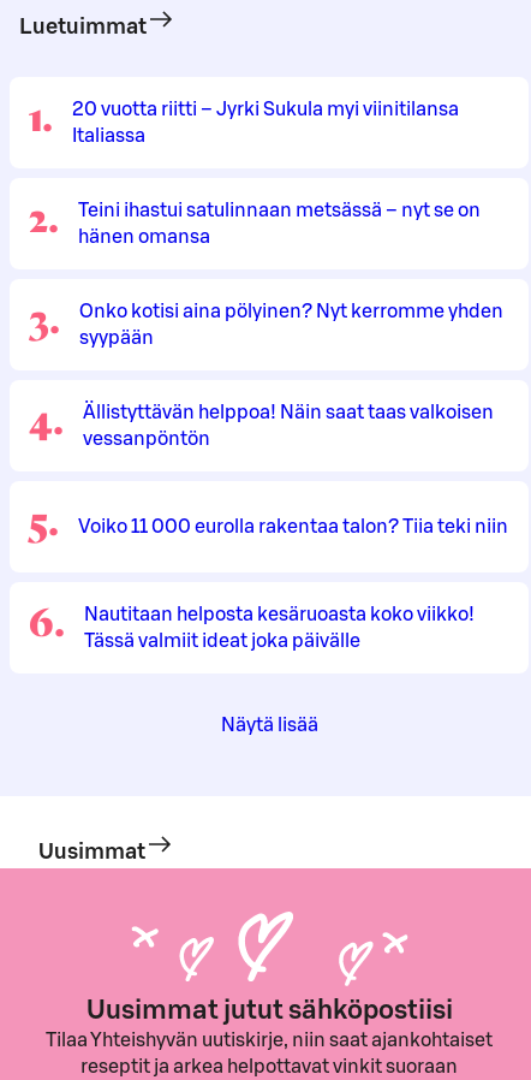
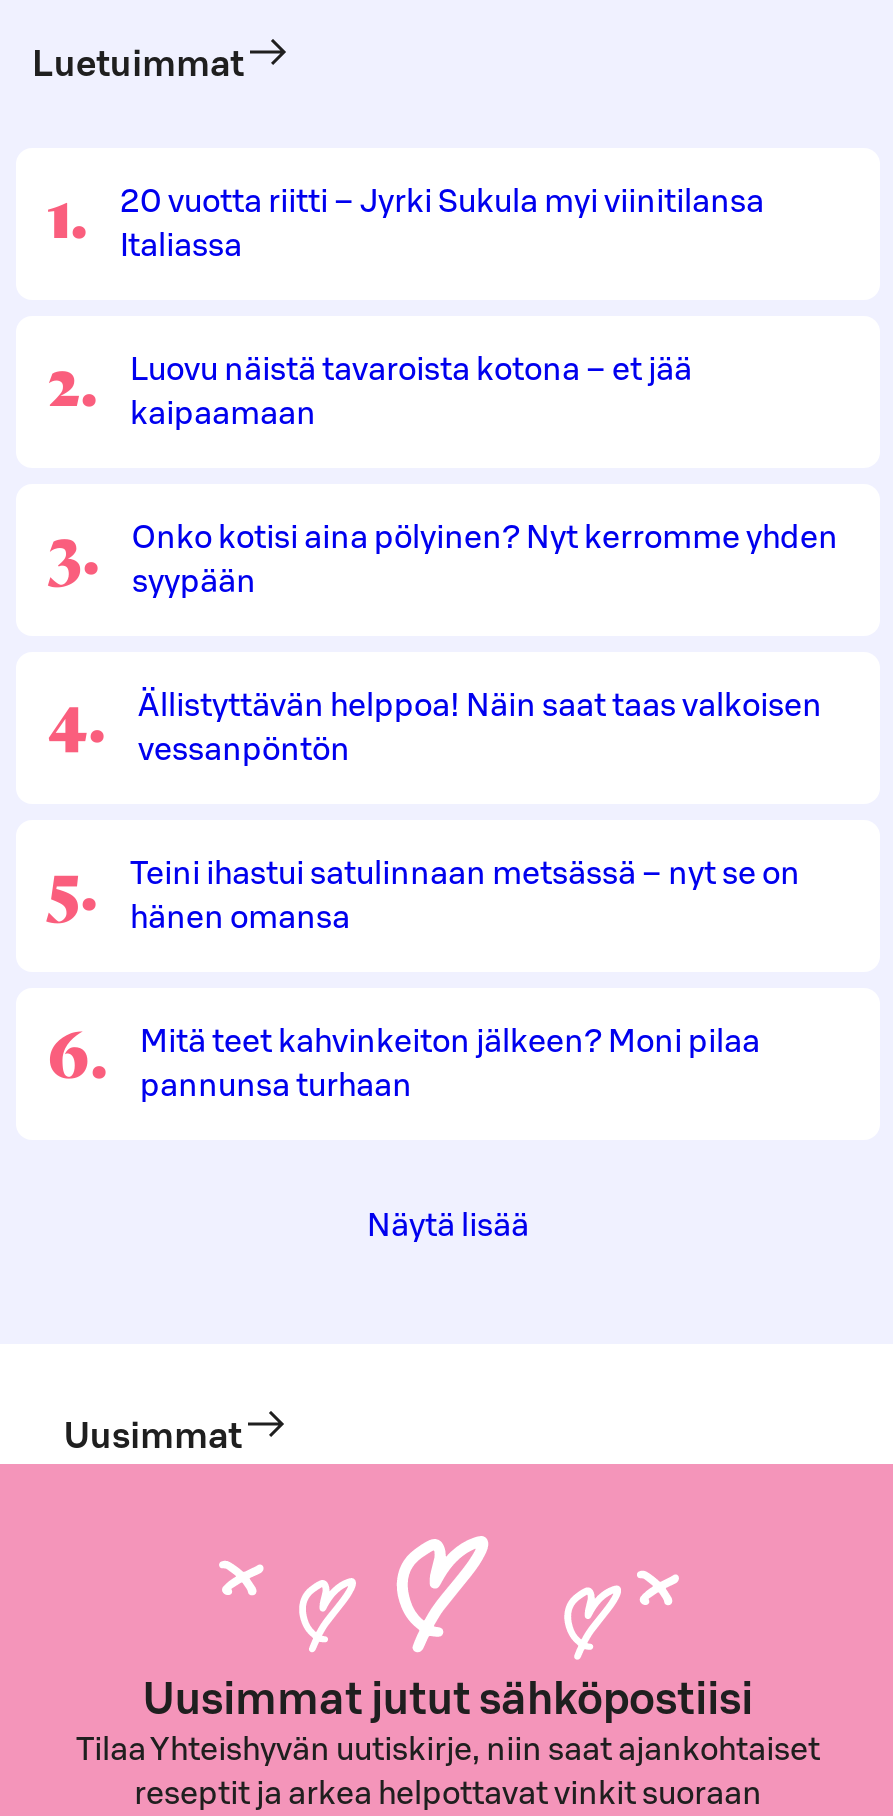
moved down: Teini ihastui satulinnaan metsässä – nyt se on | hänen omansa

+ Luovu näistä tavaroista kotona – et jää
+ kaipaamaan

- Voiko 11 000 eurolla rakentaa talon? Tiia teki niin

- Nautitaan helposta kesäruoasta koko viikko!
- Tässä valmiit ideat joka päivälle
+ Mitä teet kahvinkeiton jälkeen? Moni pilaa
+ pannunsa turhaan
